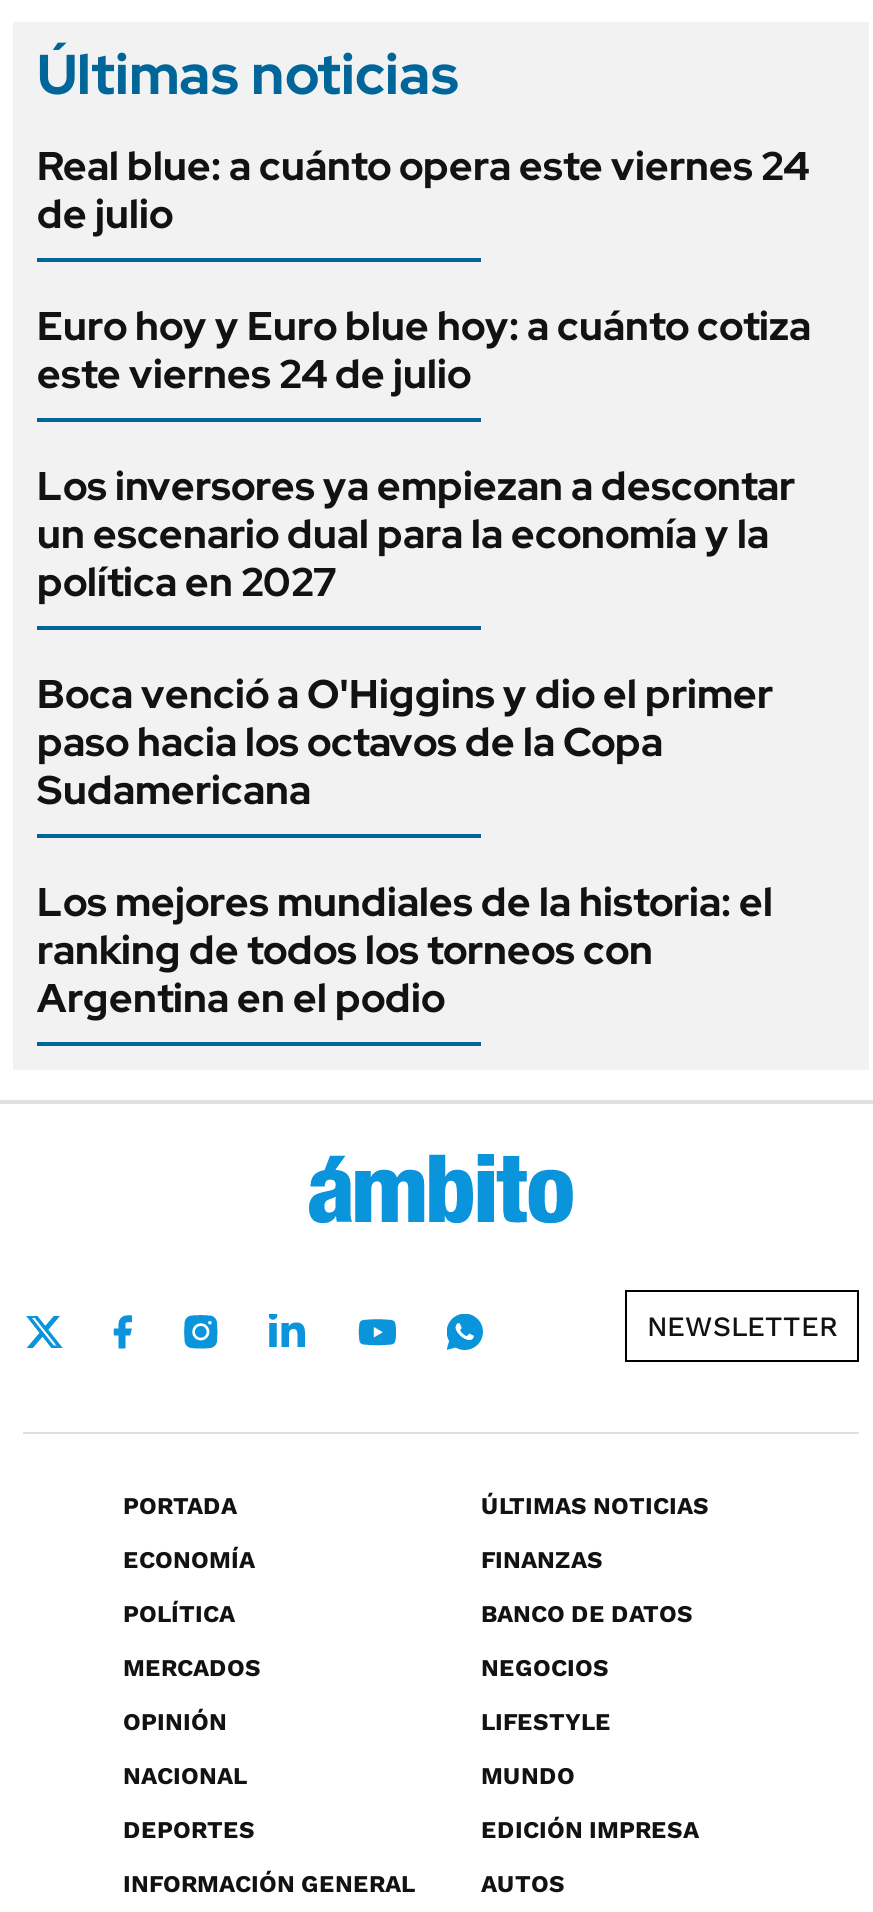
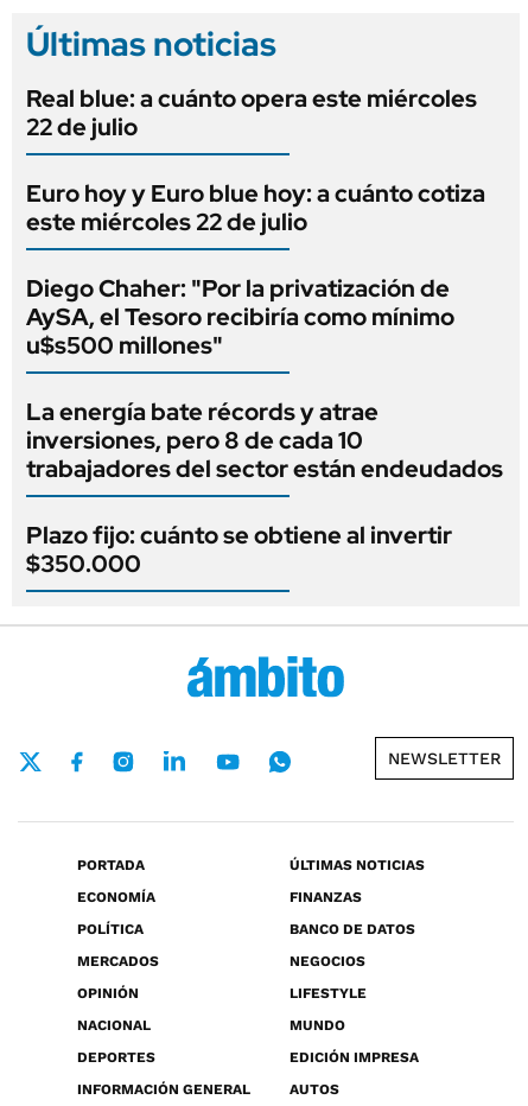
- Real blue: a cuánto opera este viernes 24
- de julio
+ Real blue: a cuánto opera este miércoles
+ 22 de julio

- este viernes 24 de julio
+ este miércoles 22 de julio

- Los inversores ya empiezan a descontar
- un escenario dual para la economía y la
- política en 2027
+ Diego Chaher: "Por la privatización de
+ AySA, el Tesoro recibiría como mínimo
+ u$s500 millones"

- Boca venció a O'Higgins y dio el primer
- paso hacia los octavos de la Copa
- Sudamericana
+ La energía bate récords y atrae
+ inversiones, pero 8 de cada 10
+ trabajadores del sector están endeudados

- Los mejores mundiales de la historia: el
- ranking de todos los torneos con
- Argentina en el podio
+ Plazo fijo: cuánto se obtiene al invertir
+ $350.000
